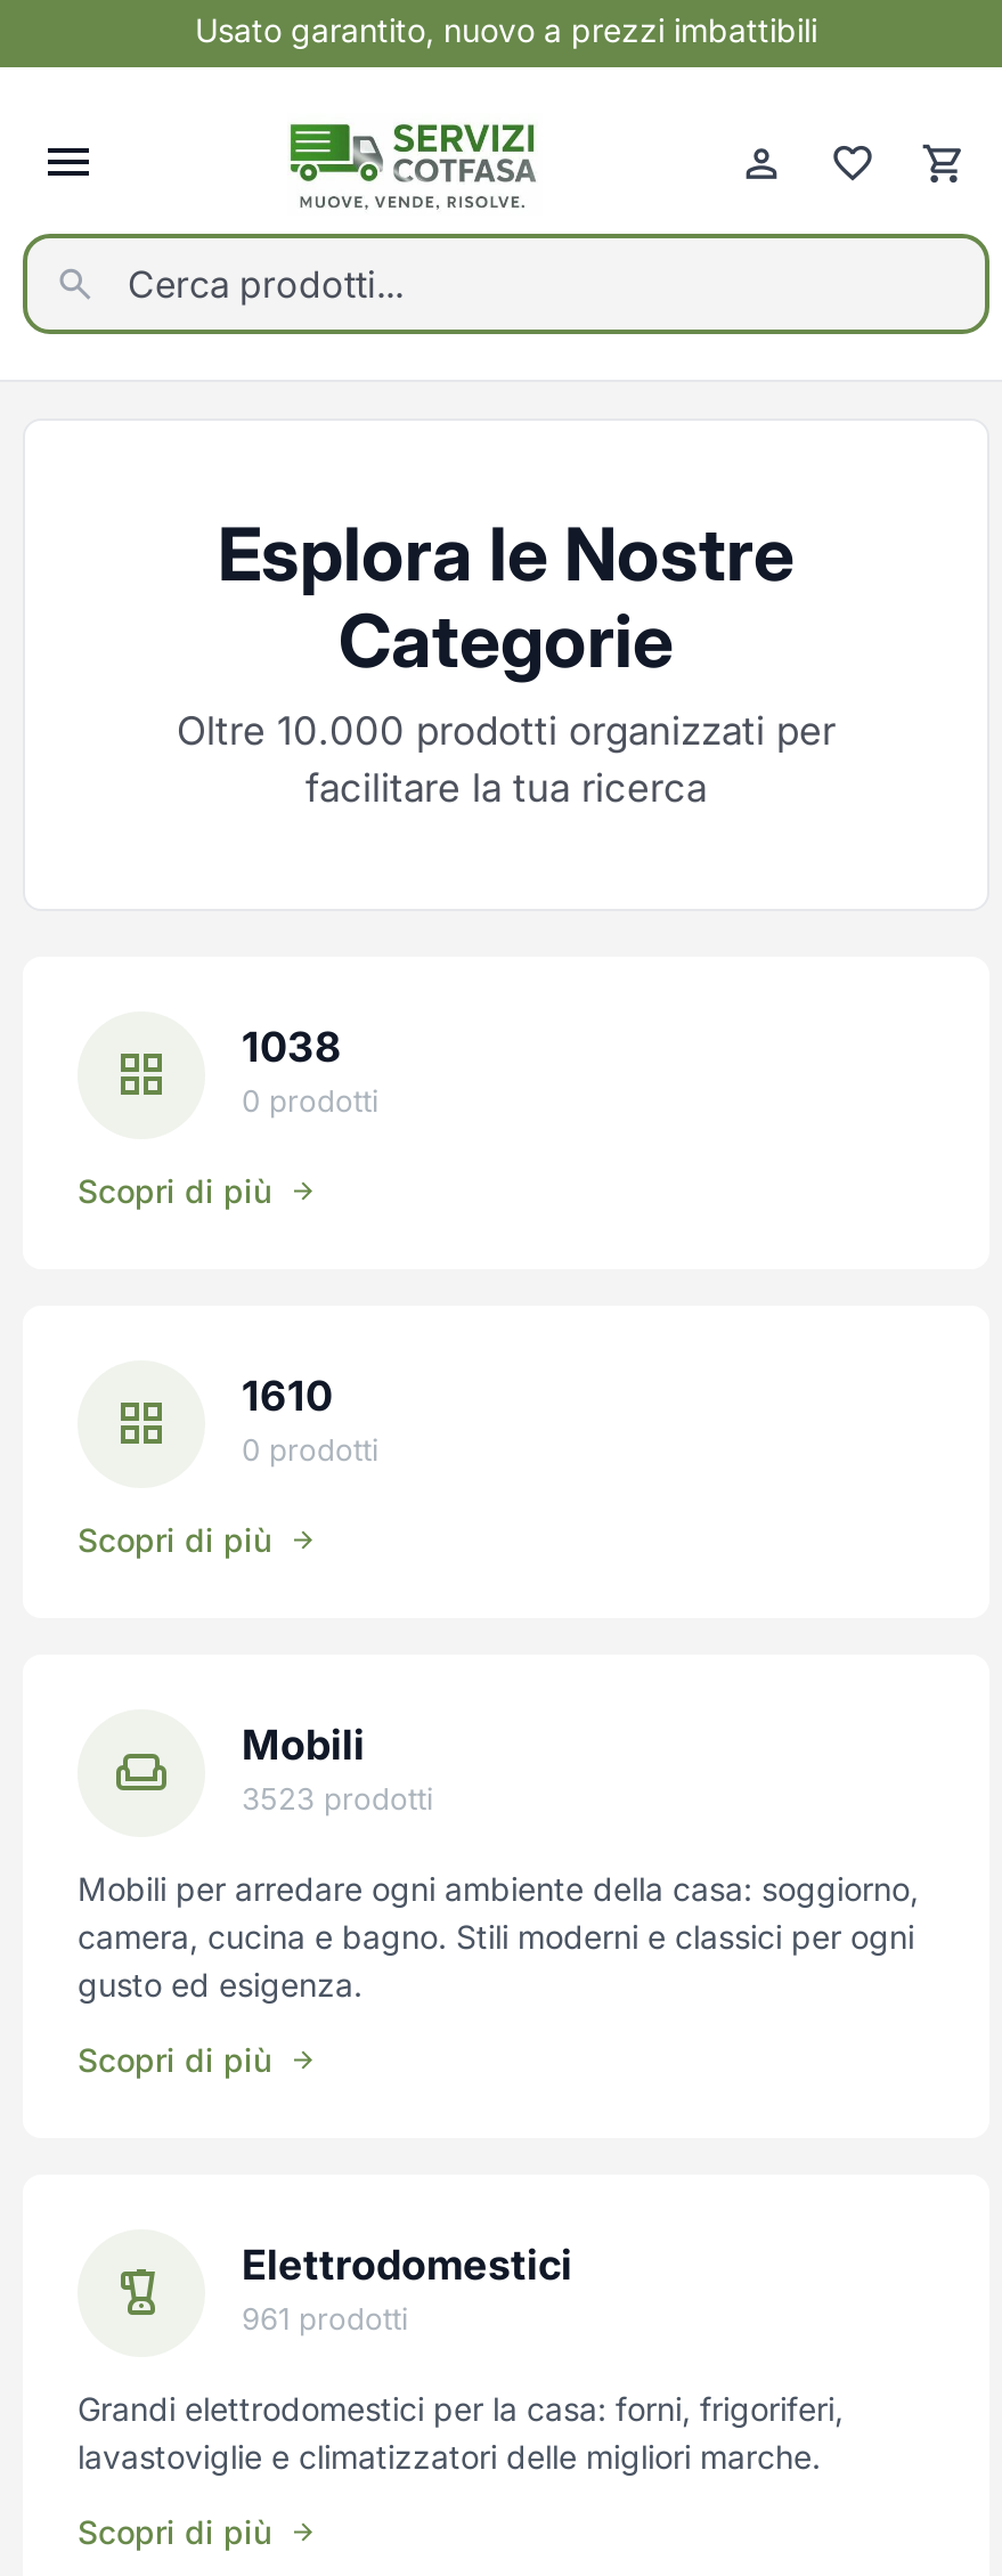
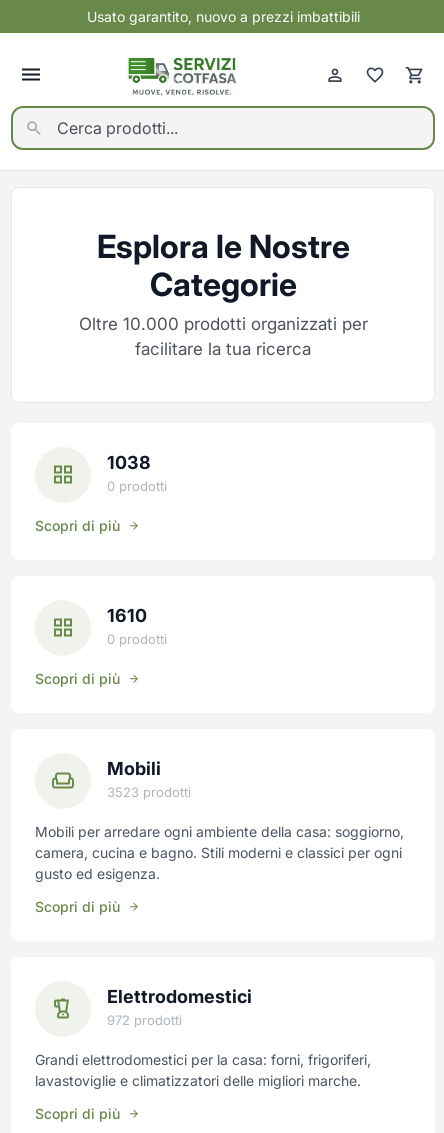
- 961 prodotti
+ 972 prodotti
